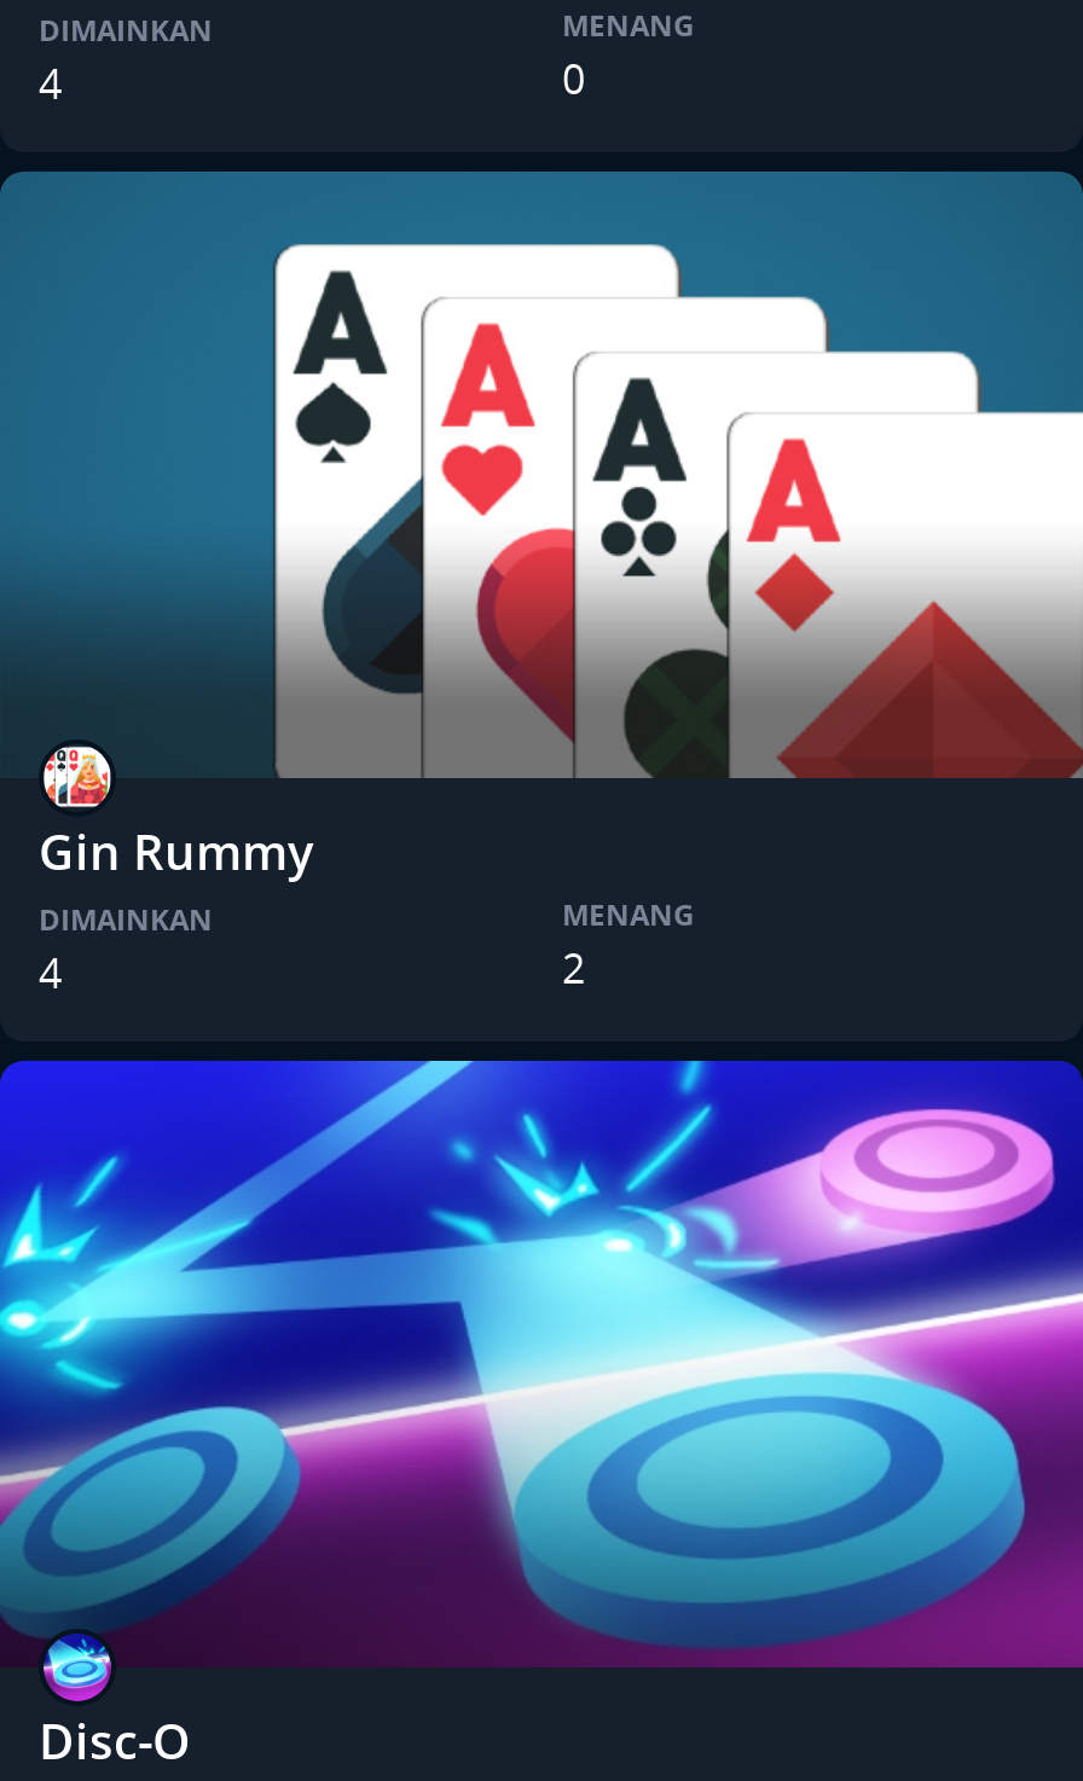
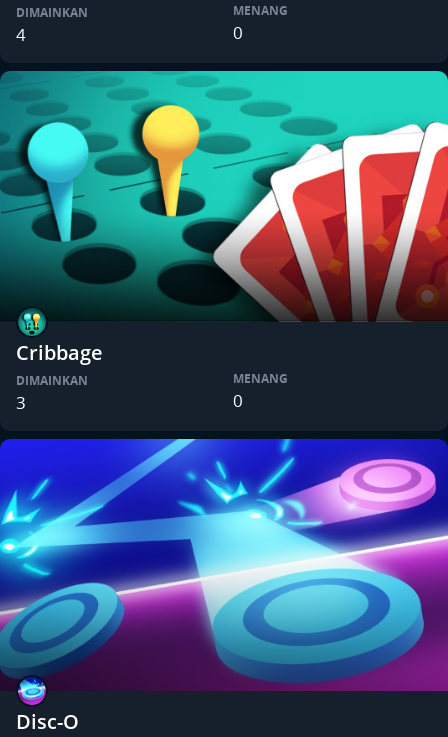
- [image]
- Gin Rummy
+ [image]
+ Cribbage

- 4
+ 3

- 2
+ 0
